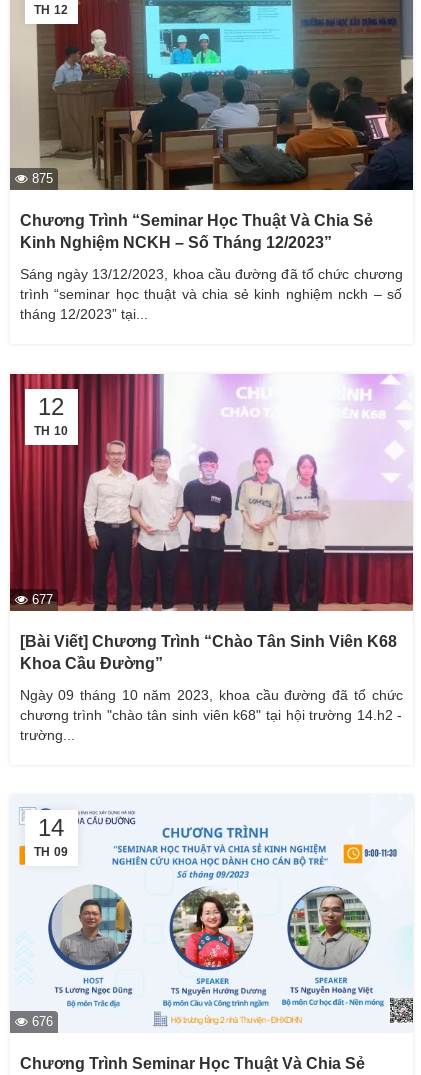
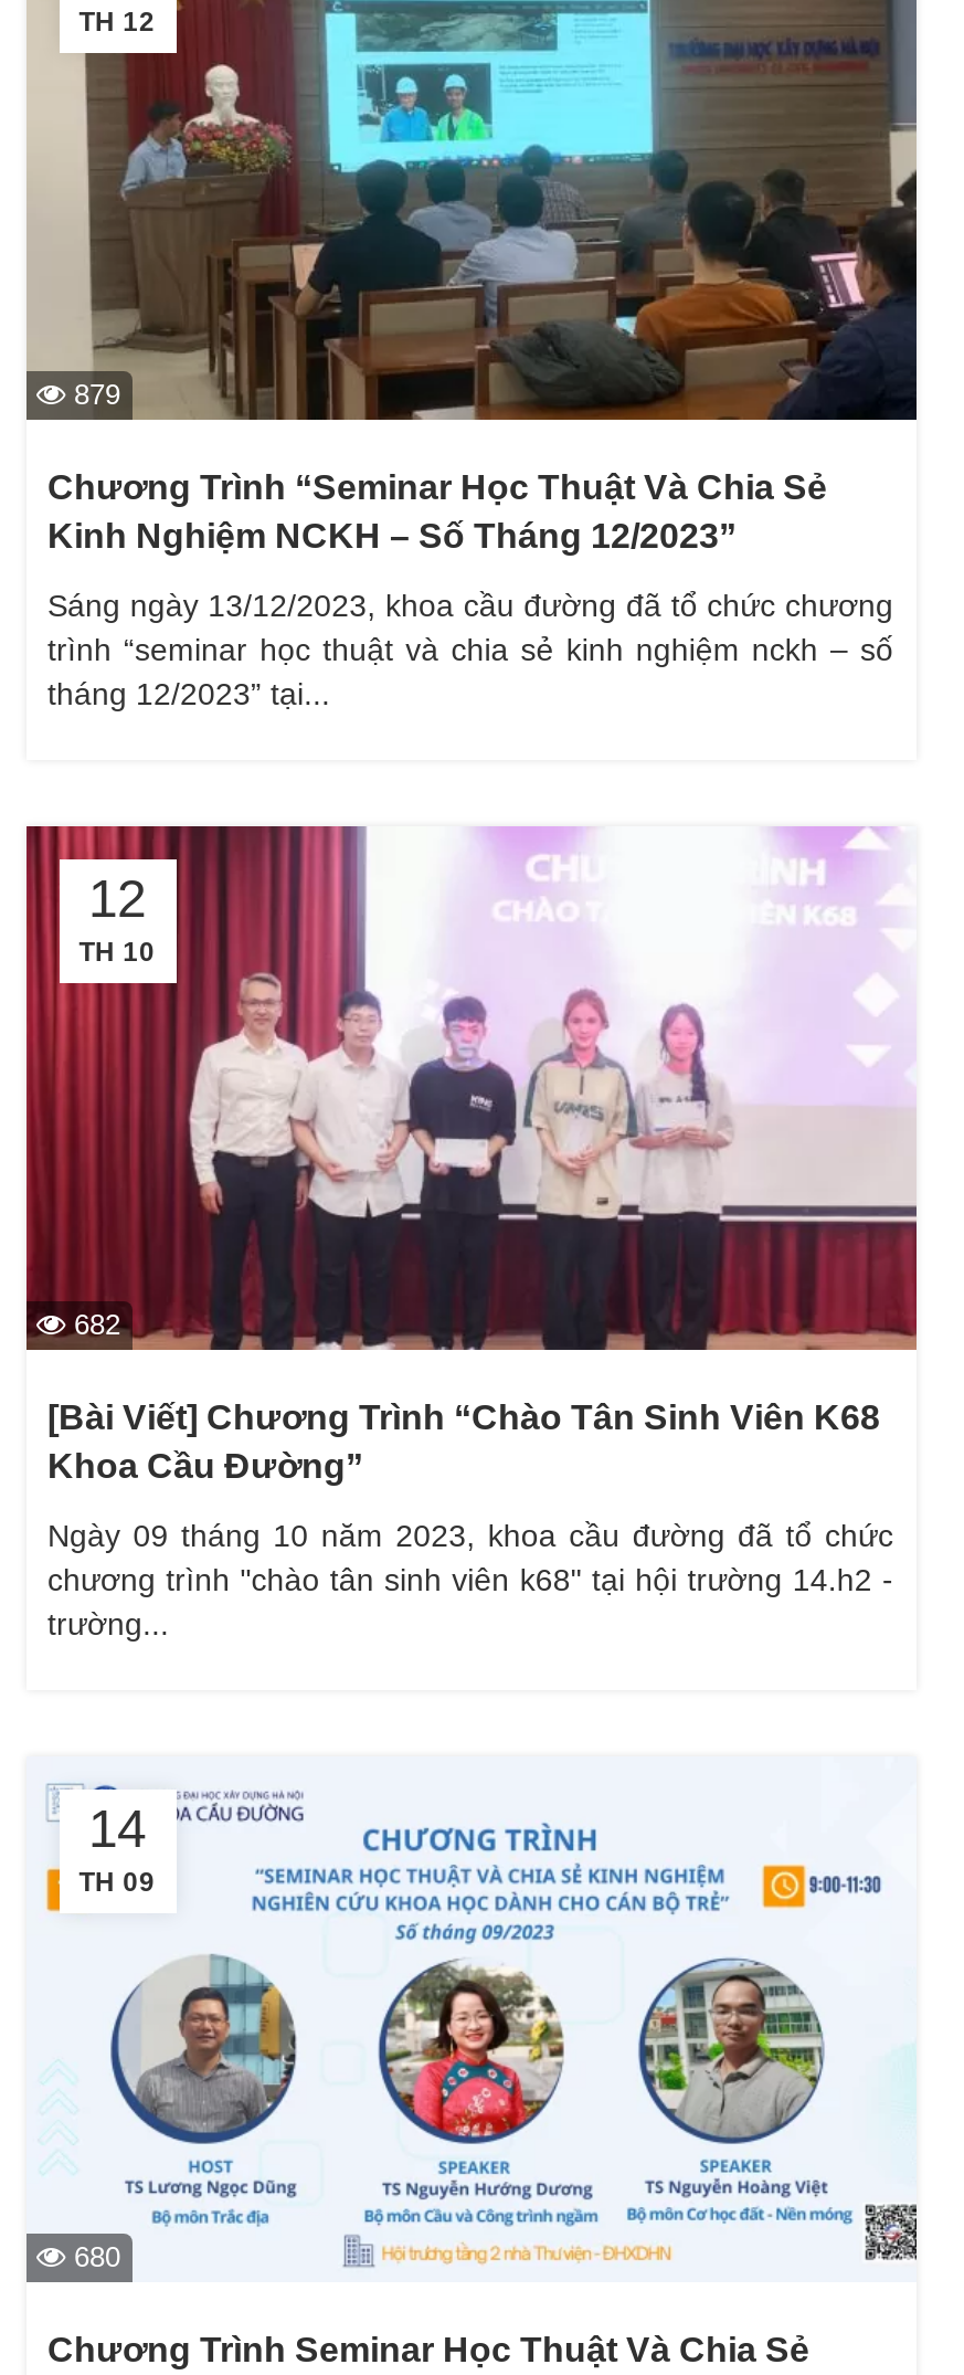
- 875
+ 879

- 677
+ 682

- 676
+ 680
